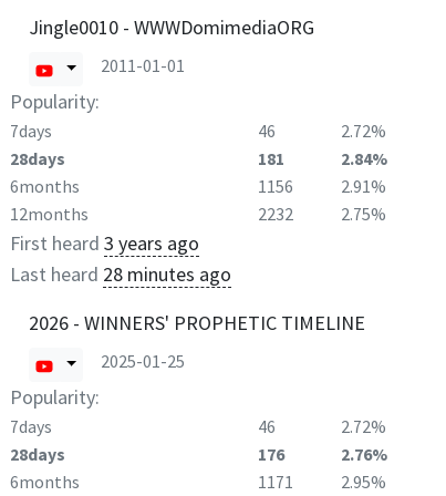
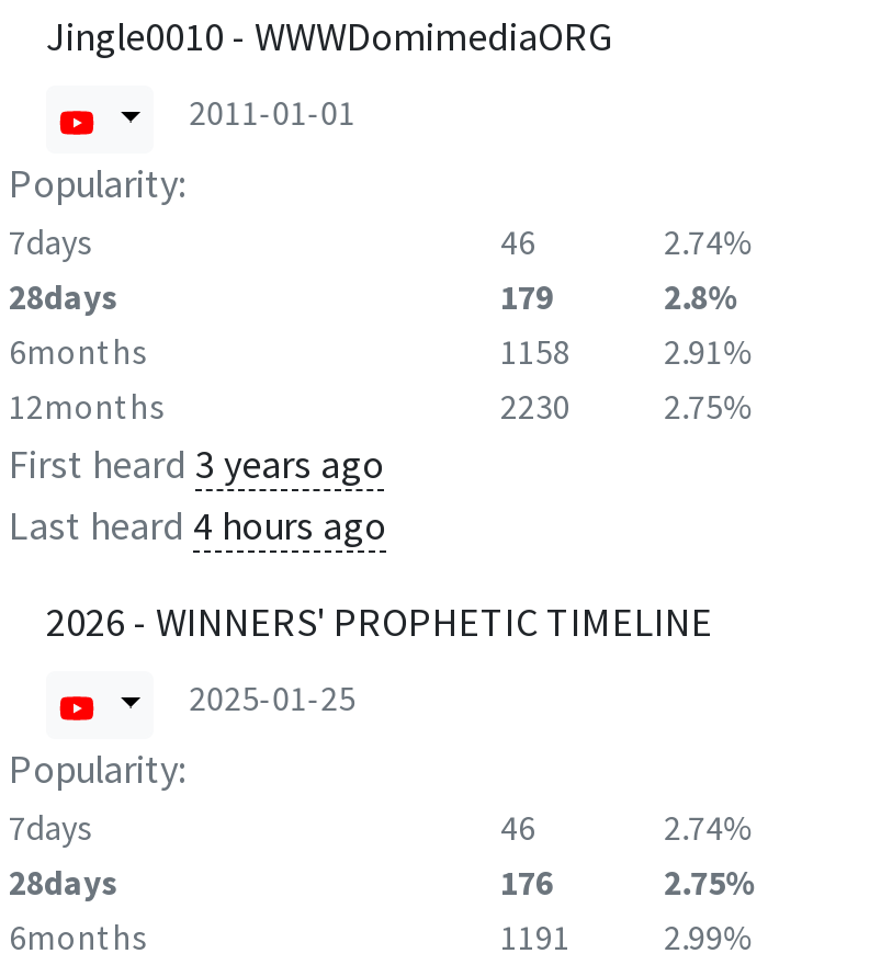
- 2.72%
+ 2.74%

- 181
+ 179

- 2.84%
+ 2.8%

- 1156
+ 1158

- 2232
+ 2230

- Last heard 28 minutes ago
+ Last heard 4 hours ago

- 2.72%
+ 2.74%

- 2.76%
+ 2.75%

- 1171
+ 1191

- 2.95%
+ 2.99%
